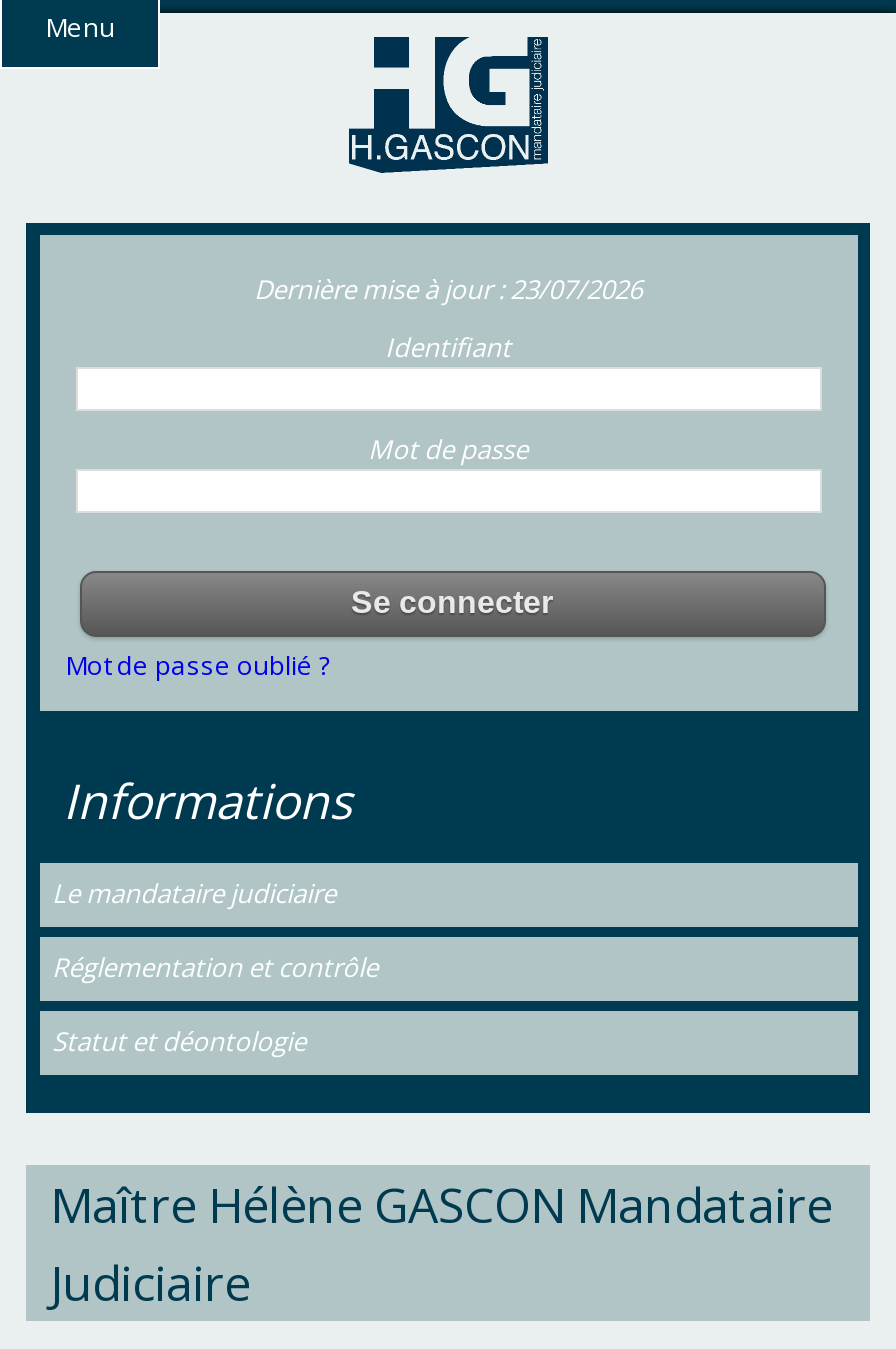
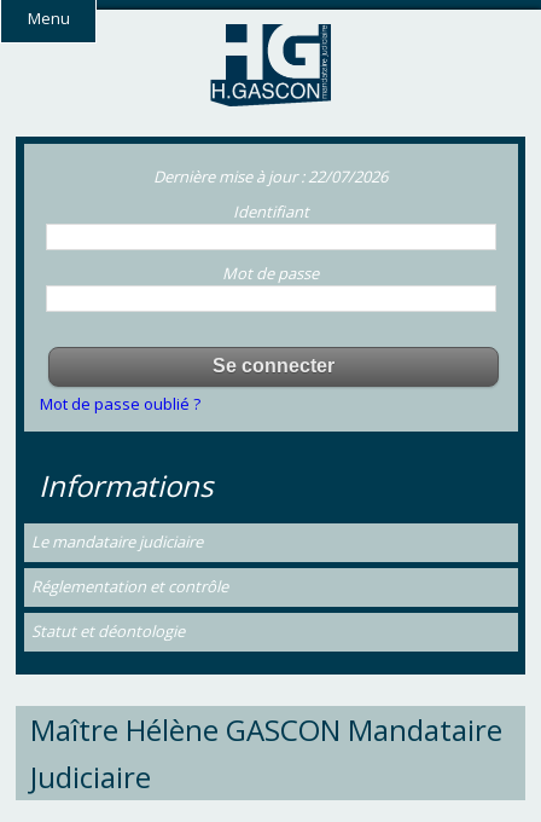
- Dernière mise à jour : 23/07/2026
+ Dernière mise à jour : 22/07/2026
